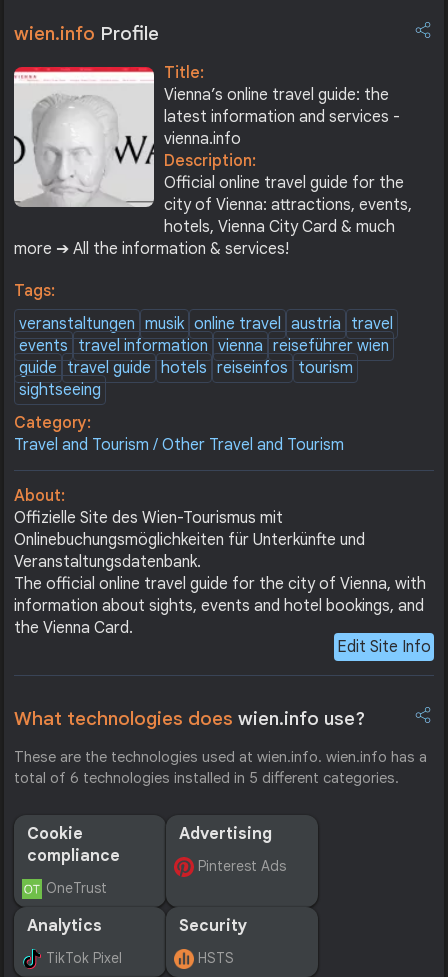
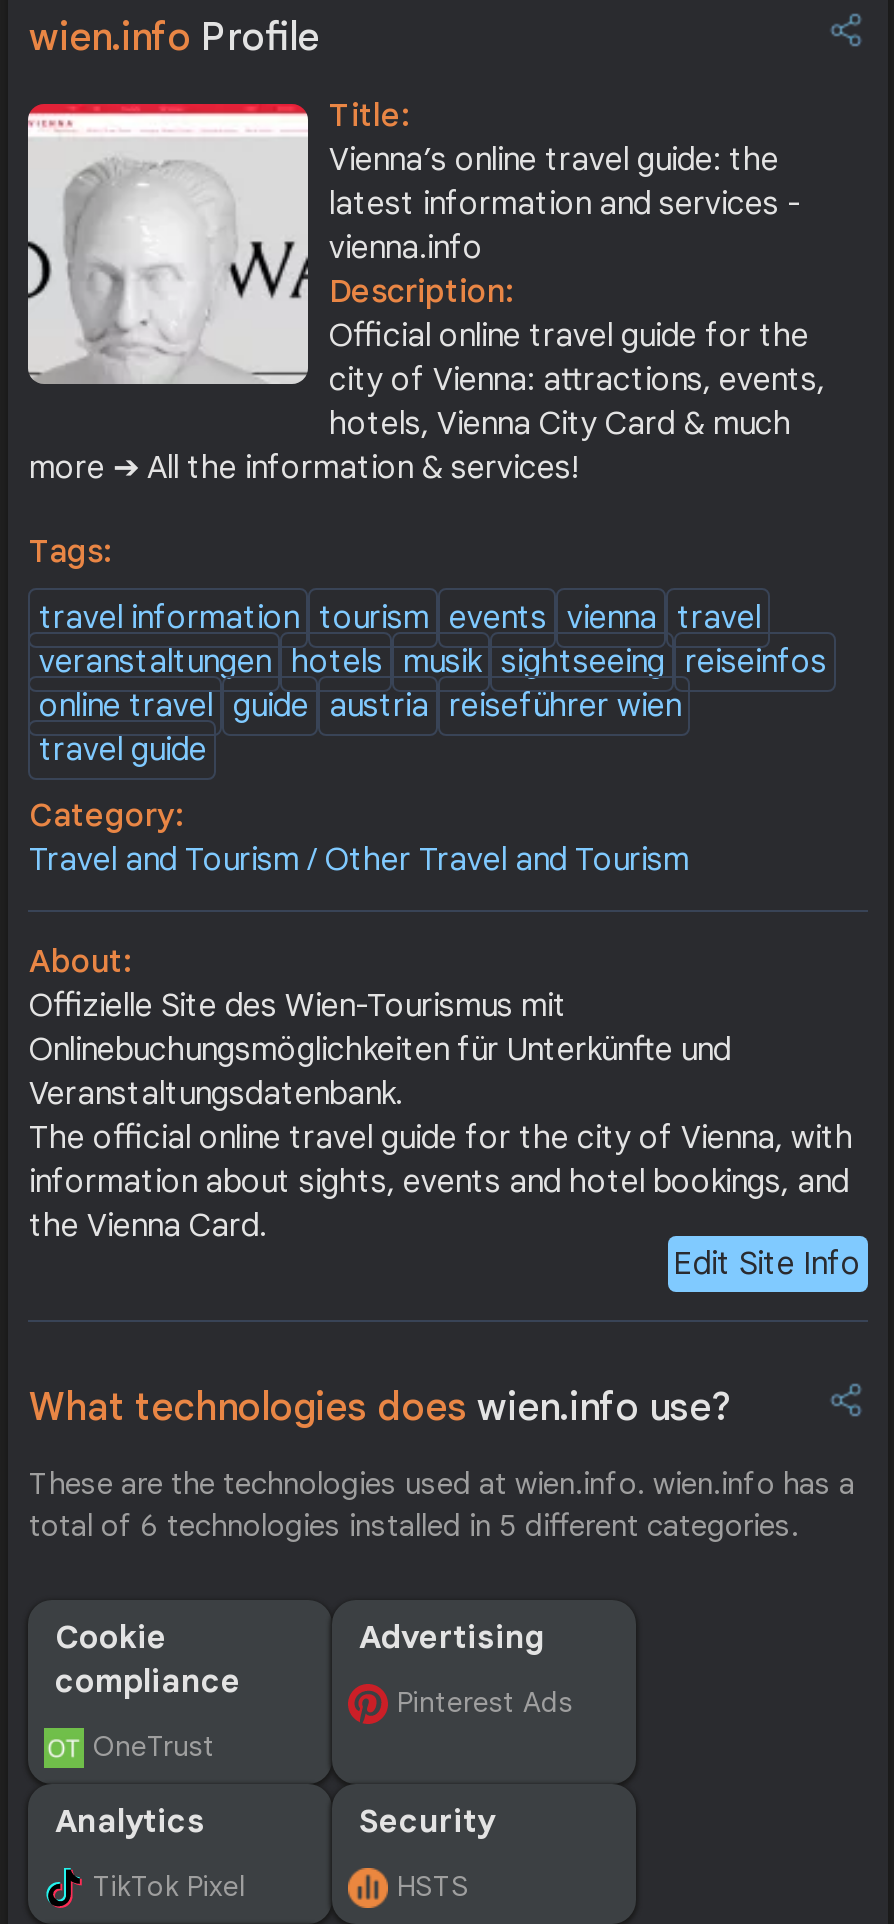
- veranstaltungen musik online travel austria travel
- events travel information vienna reiseführer wien
- guide travel guide hotels reiseinfos tourism
- sightseeing
+ travel information tourism events vienna travel
+ veranstaltungen hotels musik sightseeing reiseinfos
+ online travel guide austria reiseführer wien
+ travel guide
